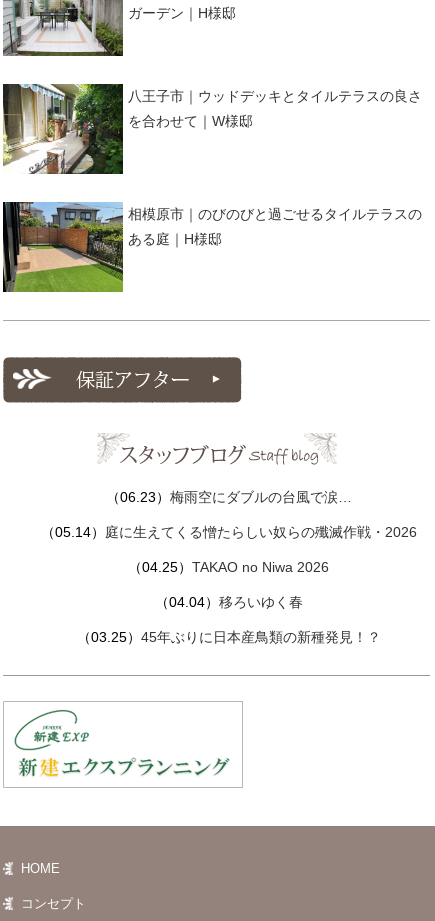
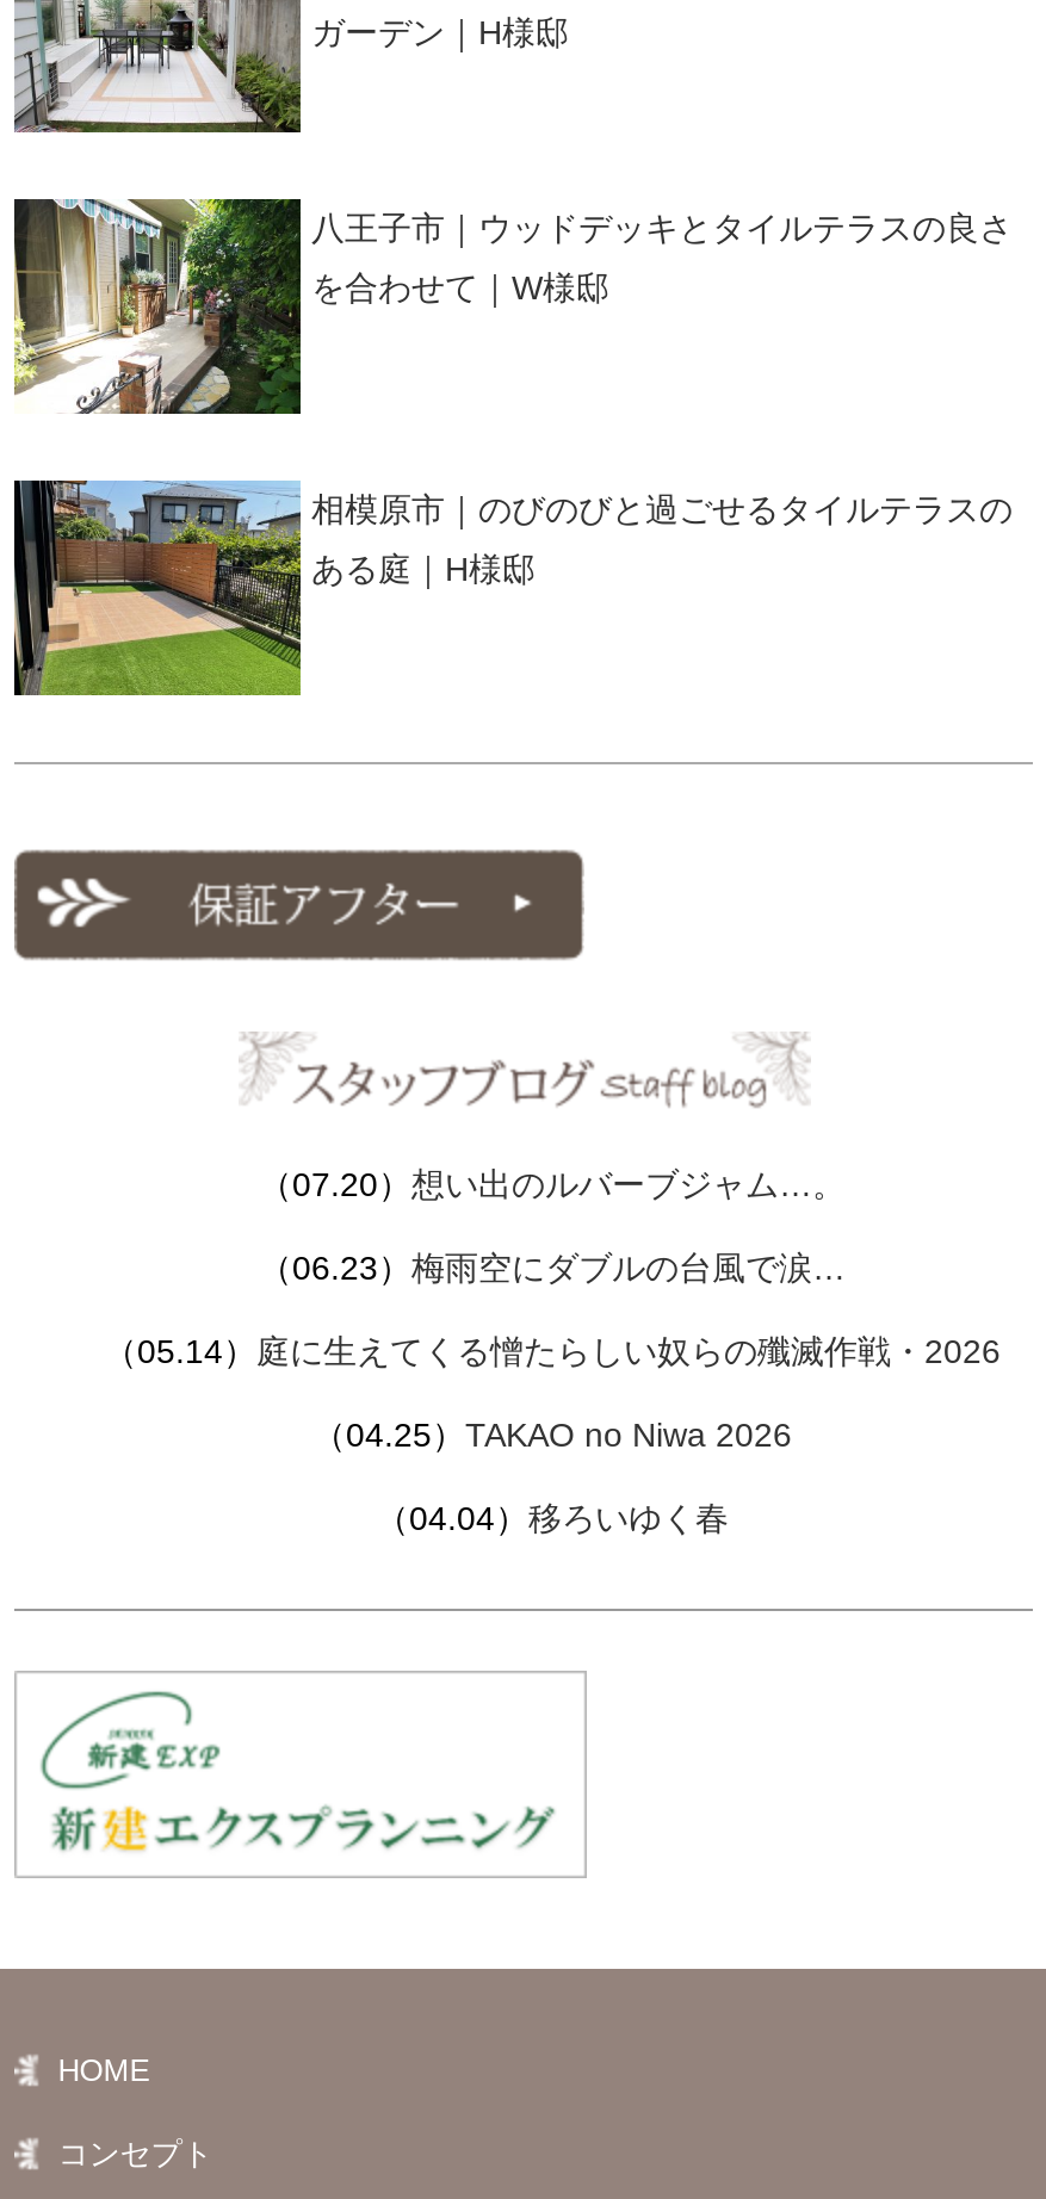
+ （07.20）想い出のルバーブジャム…。

moved down: （06.23）梅雨空にダブルの台風で涙… | （05.14）庭に生えてくる憎たらしい奴らの殲滅作戦・2026 | （04.25）TAKAO no Niwa 2026 | （04.04）移ろいゆく春

- （03.25）45年ぶりに日本産鳥類の新種発見！？
